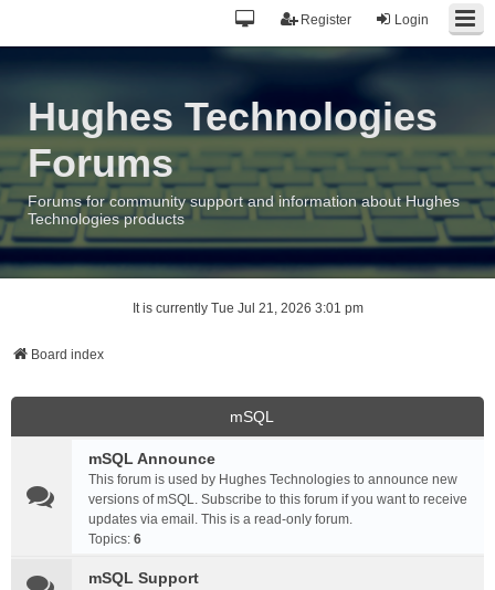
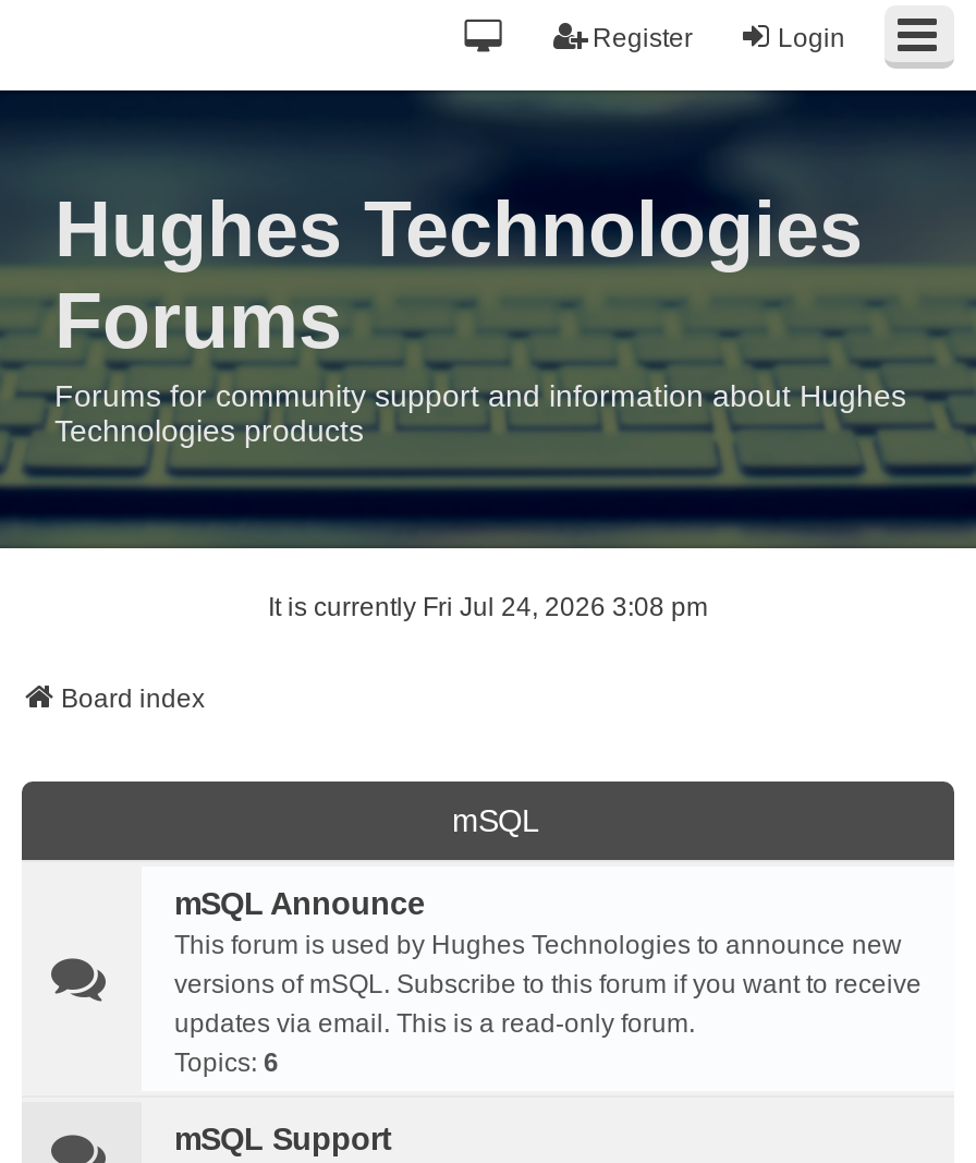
- It is currently Tue Jul 21, 2026 3:01 pm
+ It is currently Fri Jul 24, 2026 3:08 pm
